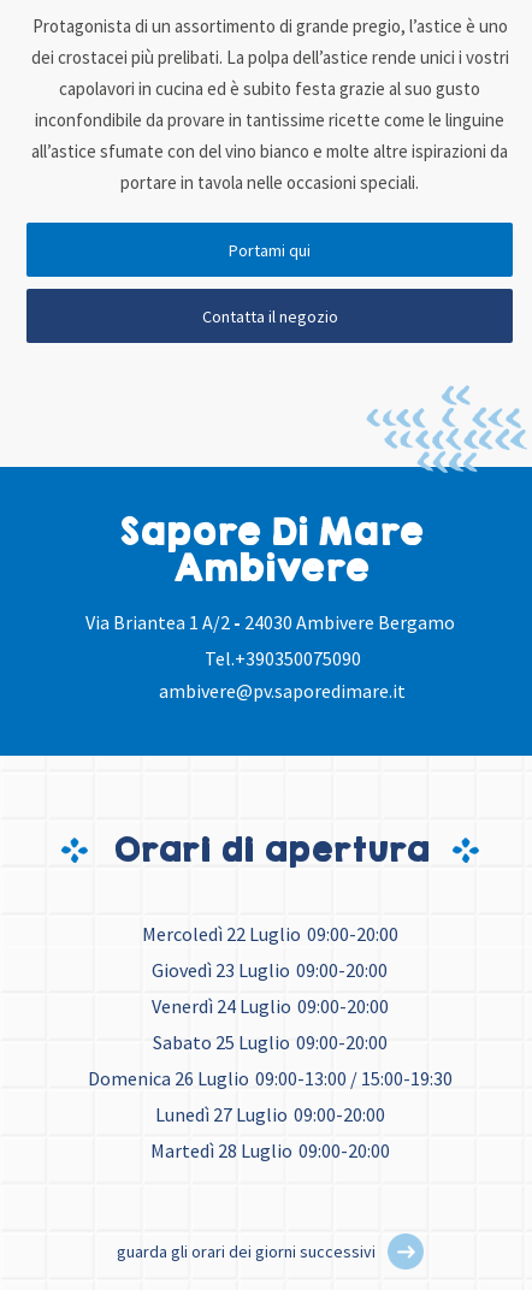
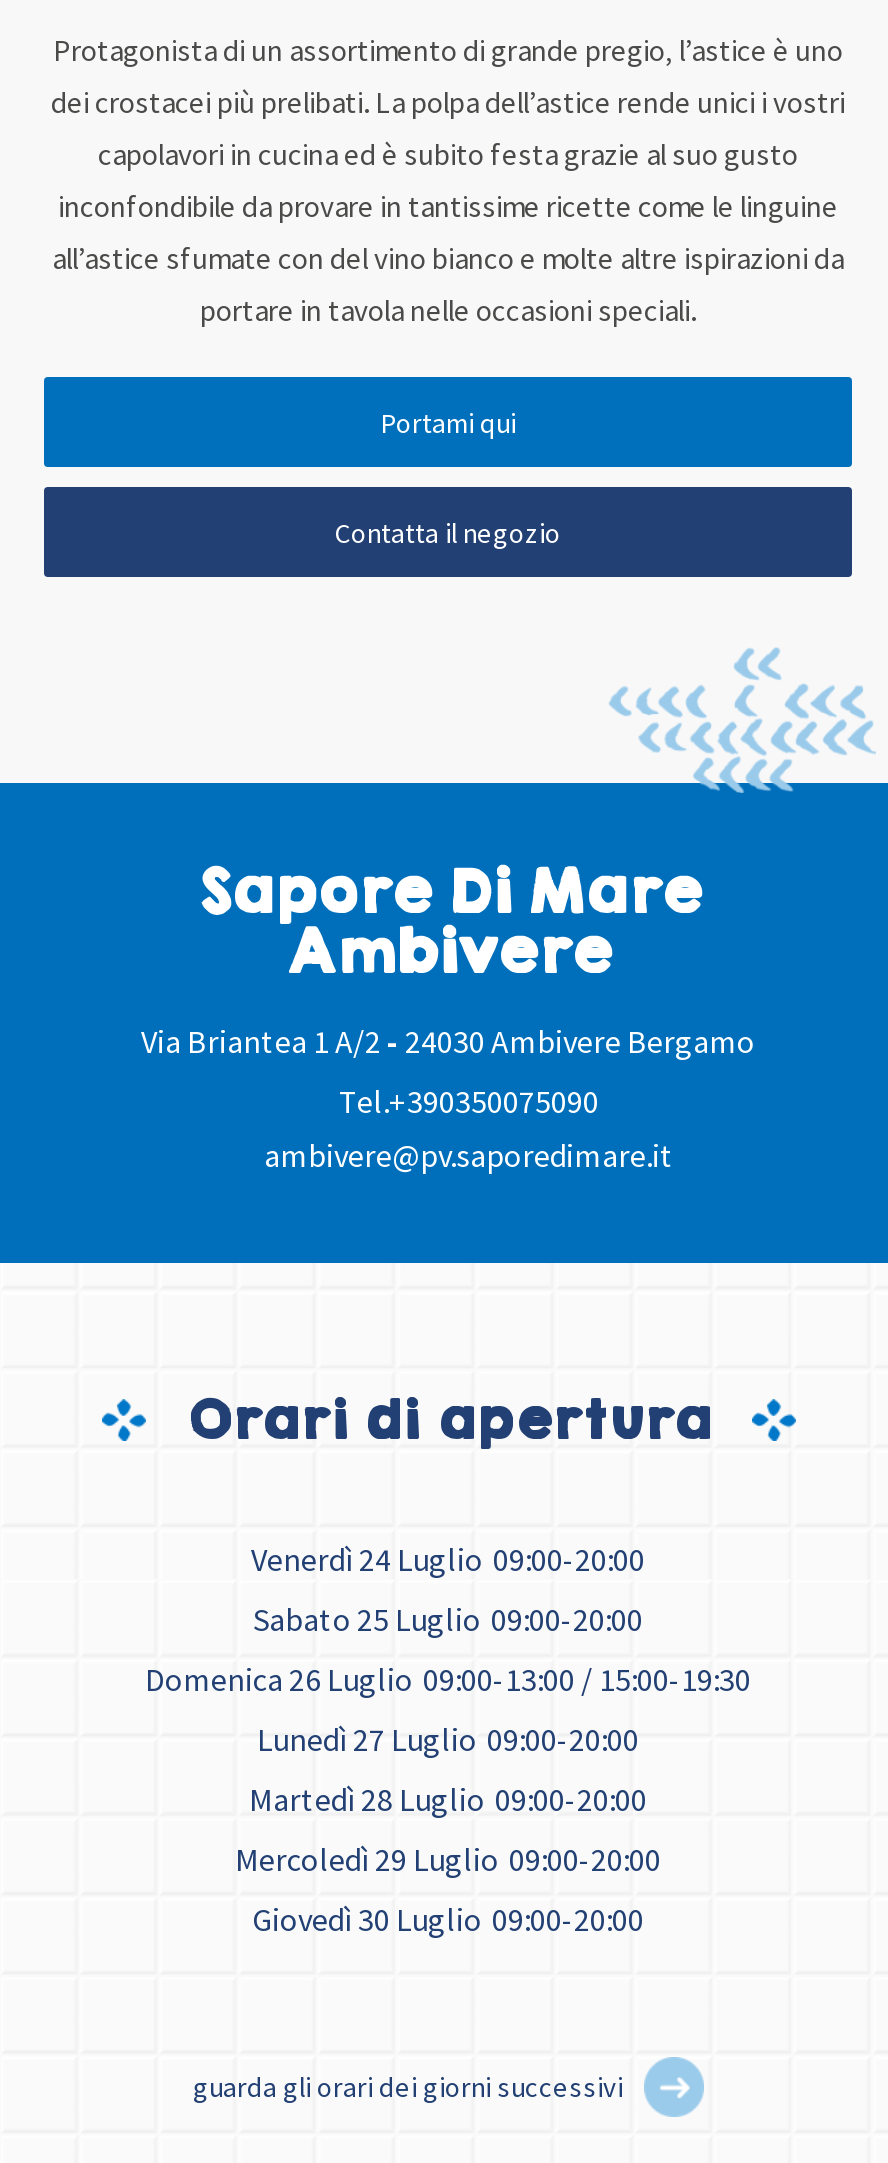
- Mercoledì 22 Luglio 09:00-20:00
- Giovedì 23 Luglio 09:00-20:00

moved up: Venerdì 24 Luglio 09:00-20:00 | Sabato 25 Luglio 09:00-20:00 | Domenica 26 Luglio 09:00-13:00 / 15:00-19:30 | Lunedì 27 Luglio 09:00-20:00 | Martedì 28 Luglio 09:00-20:00

+ Mercoledì 29 Luglio 09:00-20:00
+ Giovedì 30 Luglio 09:00-20:00
